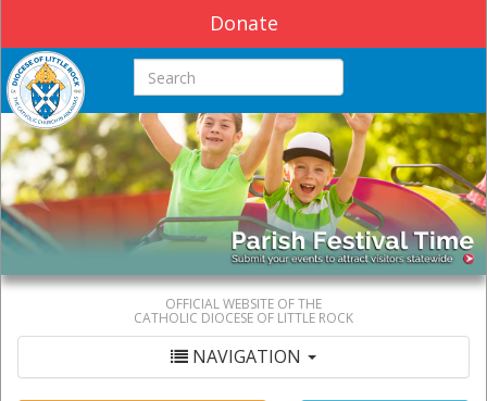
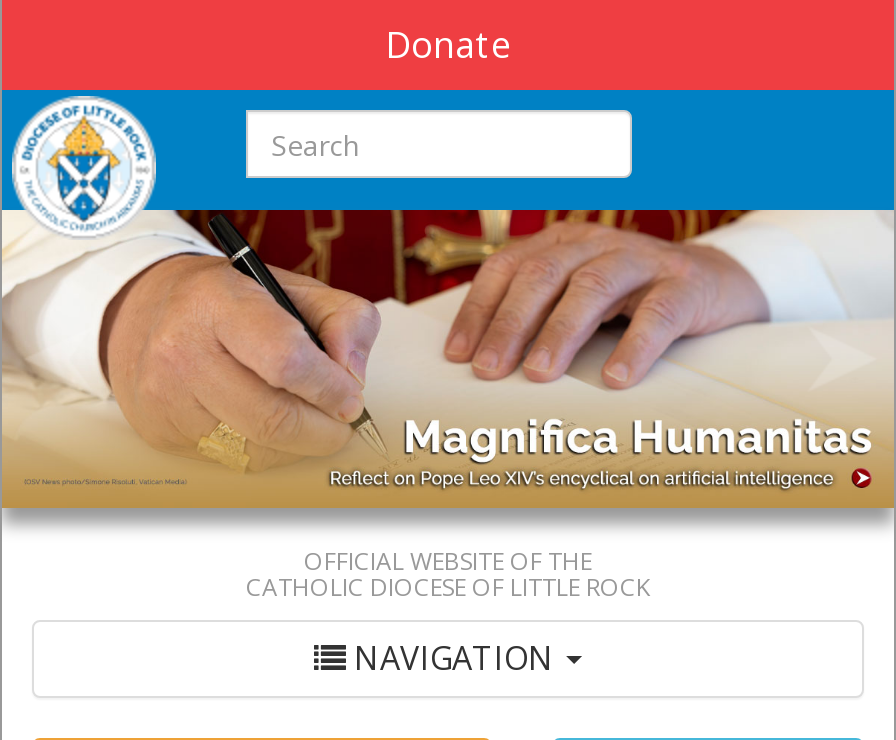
- [image]
+ [image]
